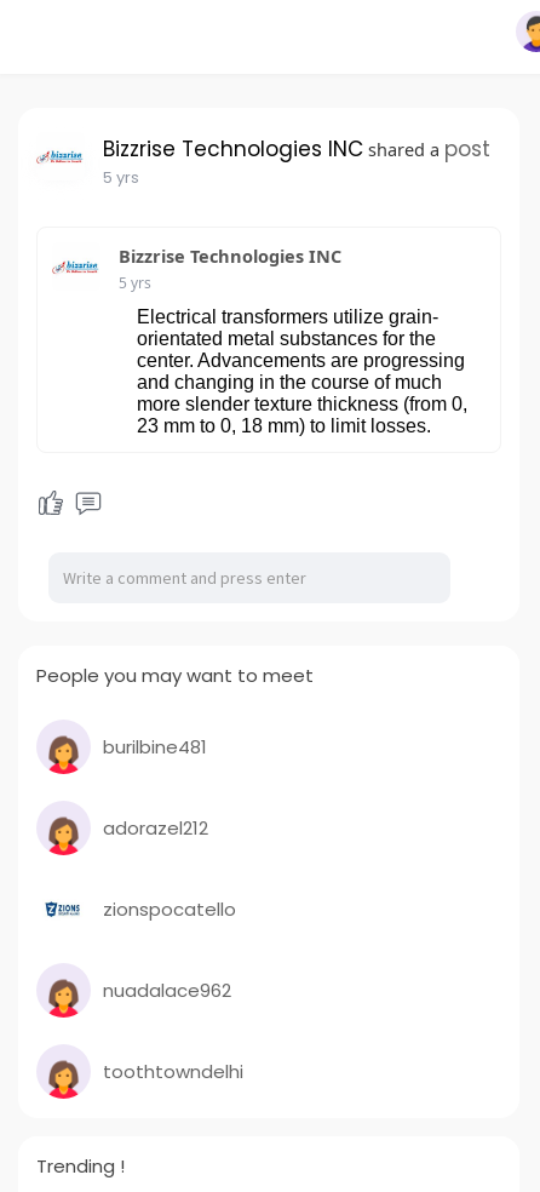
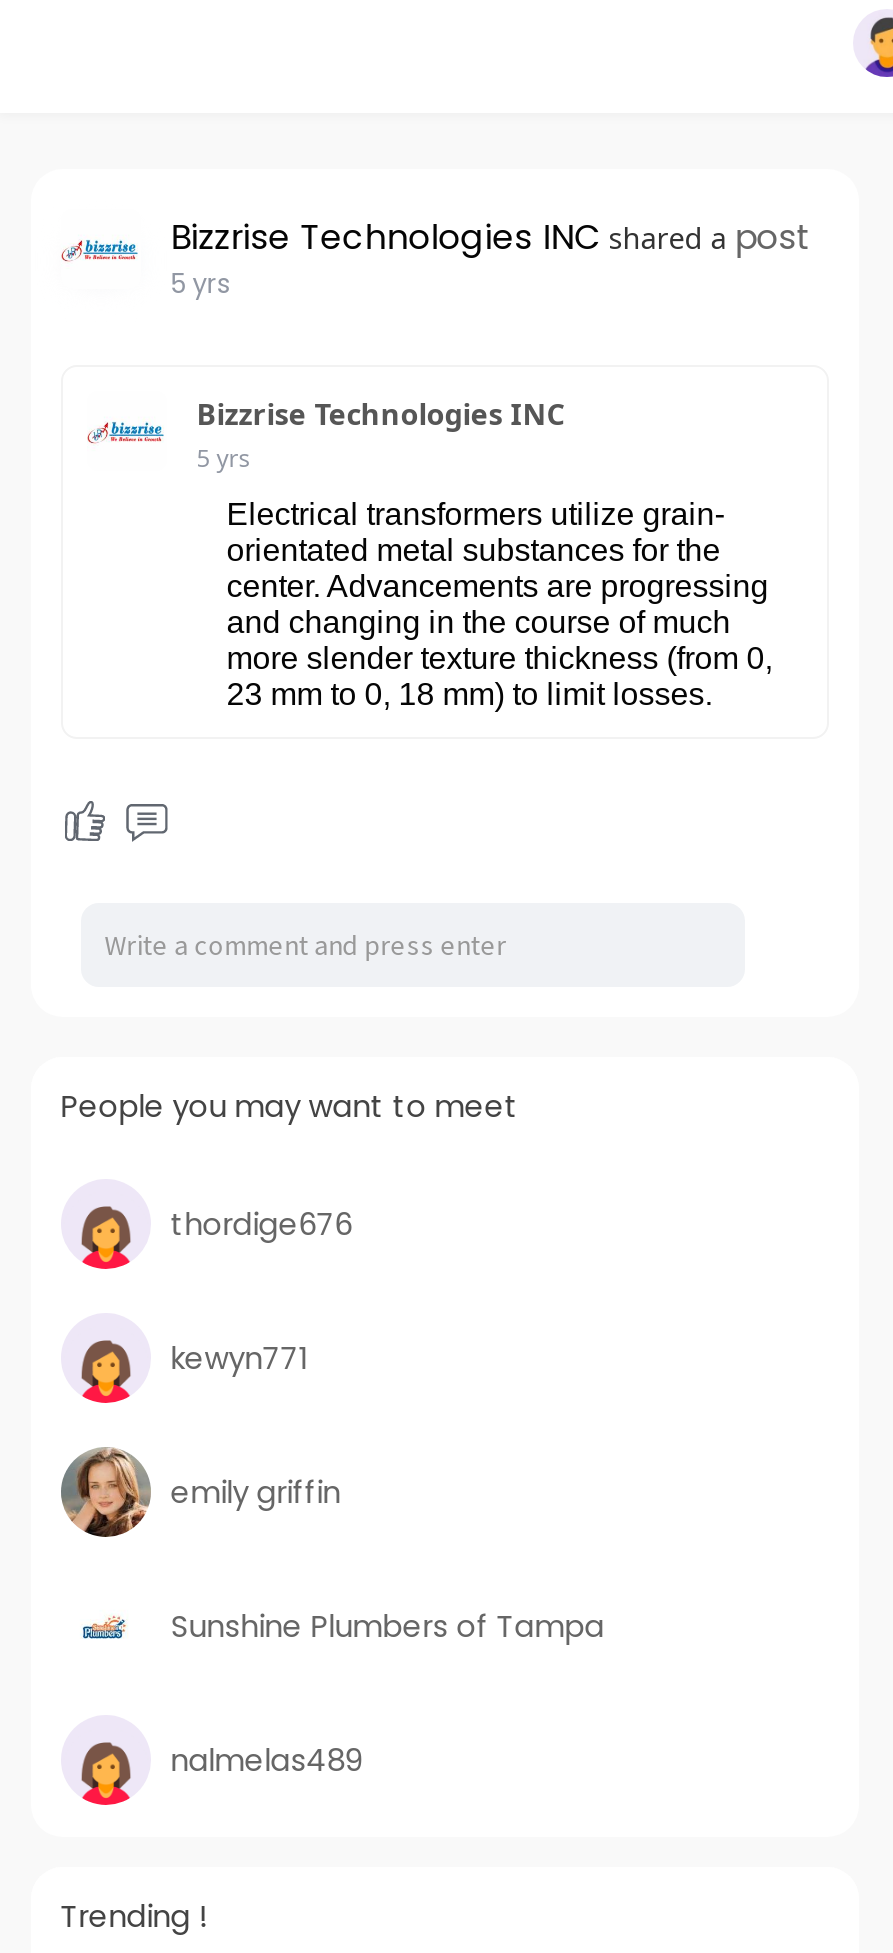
- burilbine481
+ thordige676

- adorazel212
+ kewyn771

- [image]
- zionspocatello
+ [image]
+ emily griffin

- [image]
- nuadalace962
+ [image]
+ Sunshine Plumbers of Tampa

- toothtowndelhi
+ nalmelas489
